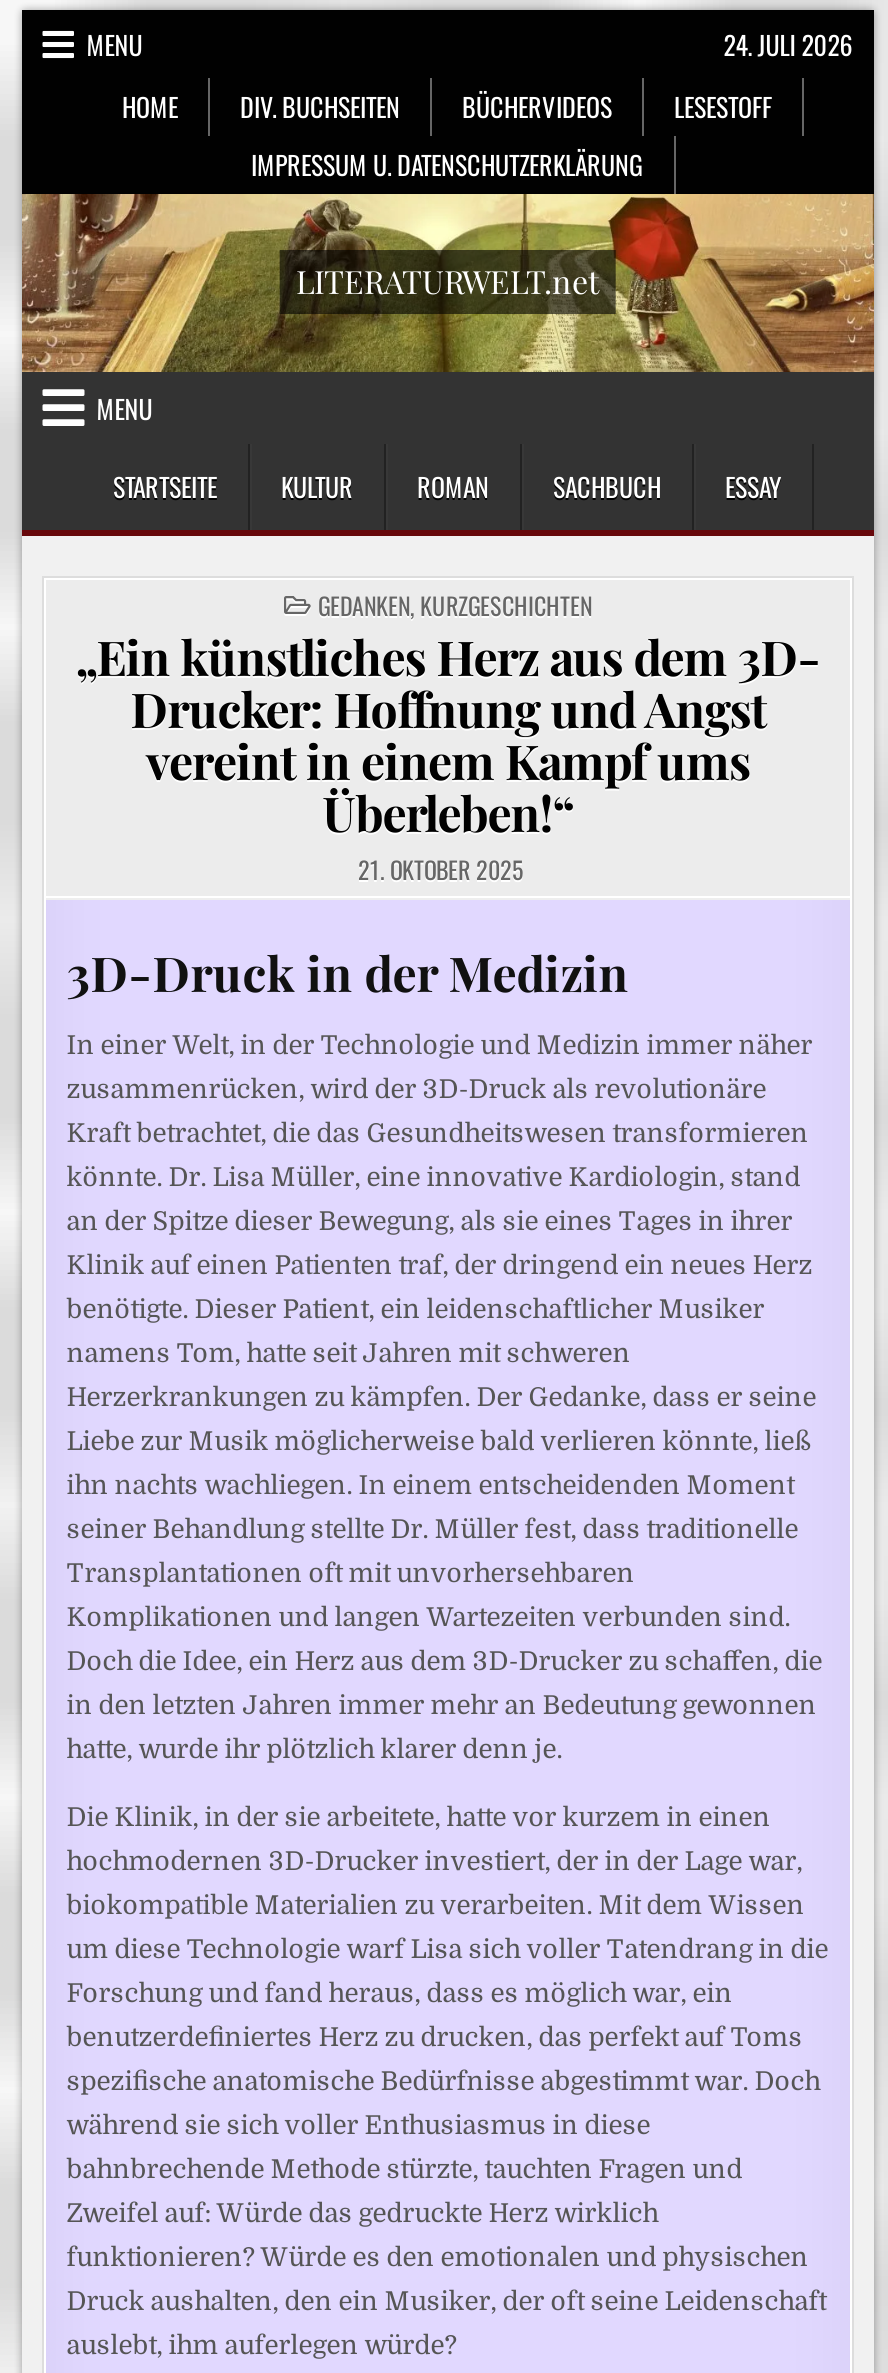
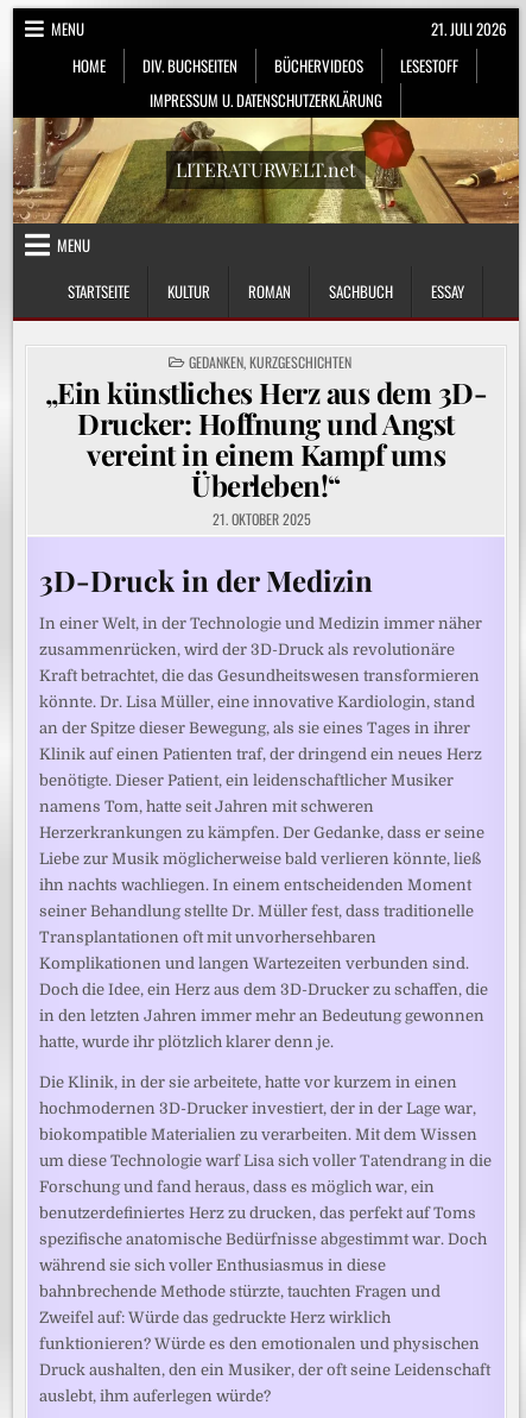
- 24. JULI 2026
+ 21. JULI 2026
